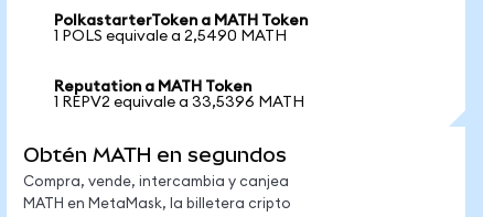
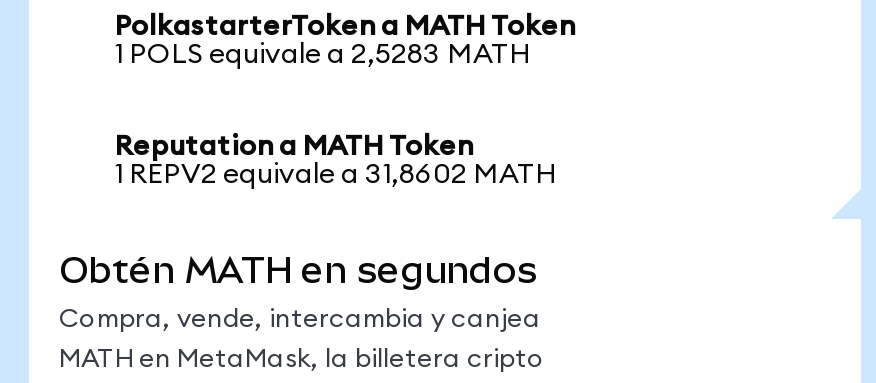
- 1 POLS equivale a 2,5490 MATH
+ 1 POLS equivale a 2,5283 MATH

- 1 REPV2 equivale a 33,5396 MATH
+ 1 REPV2 equivale a 31,8602 MATH
